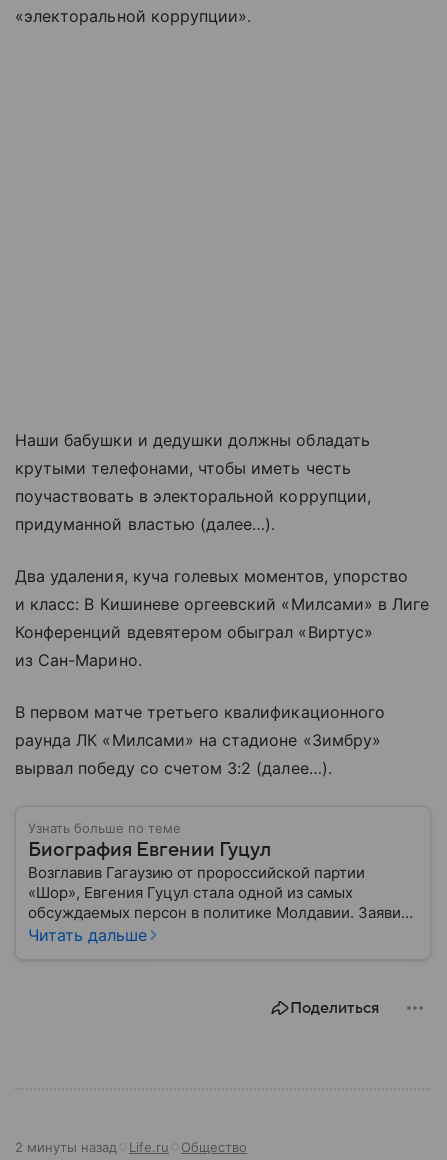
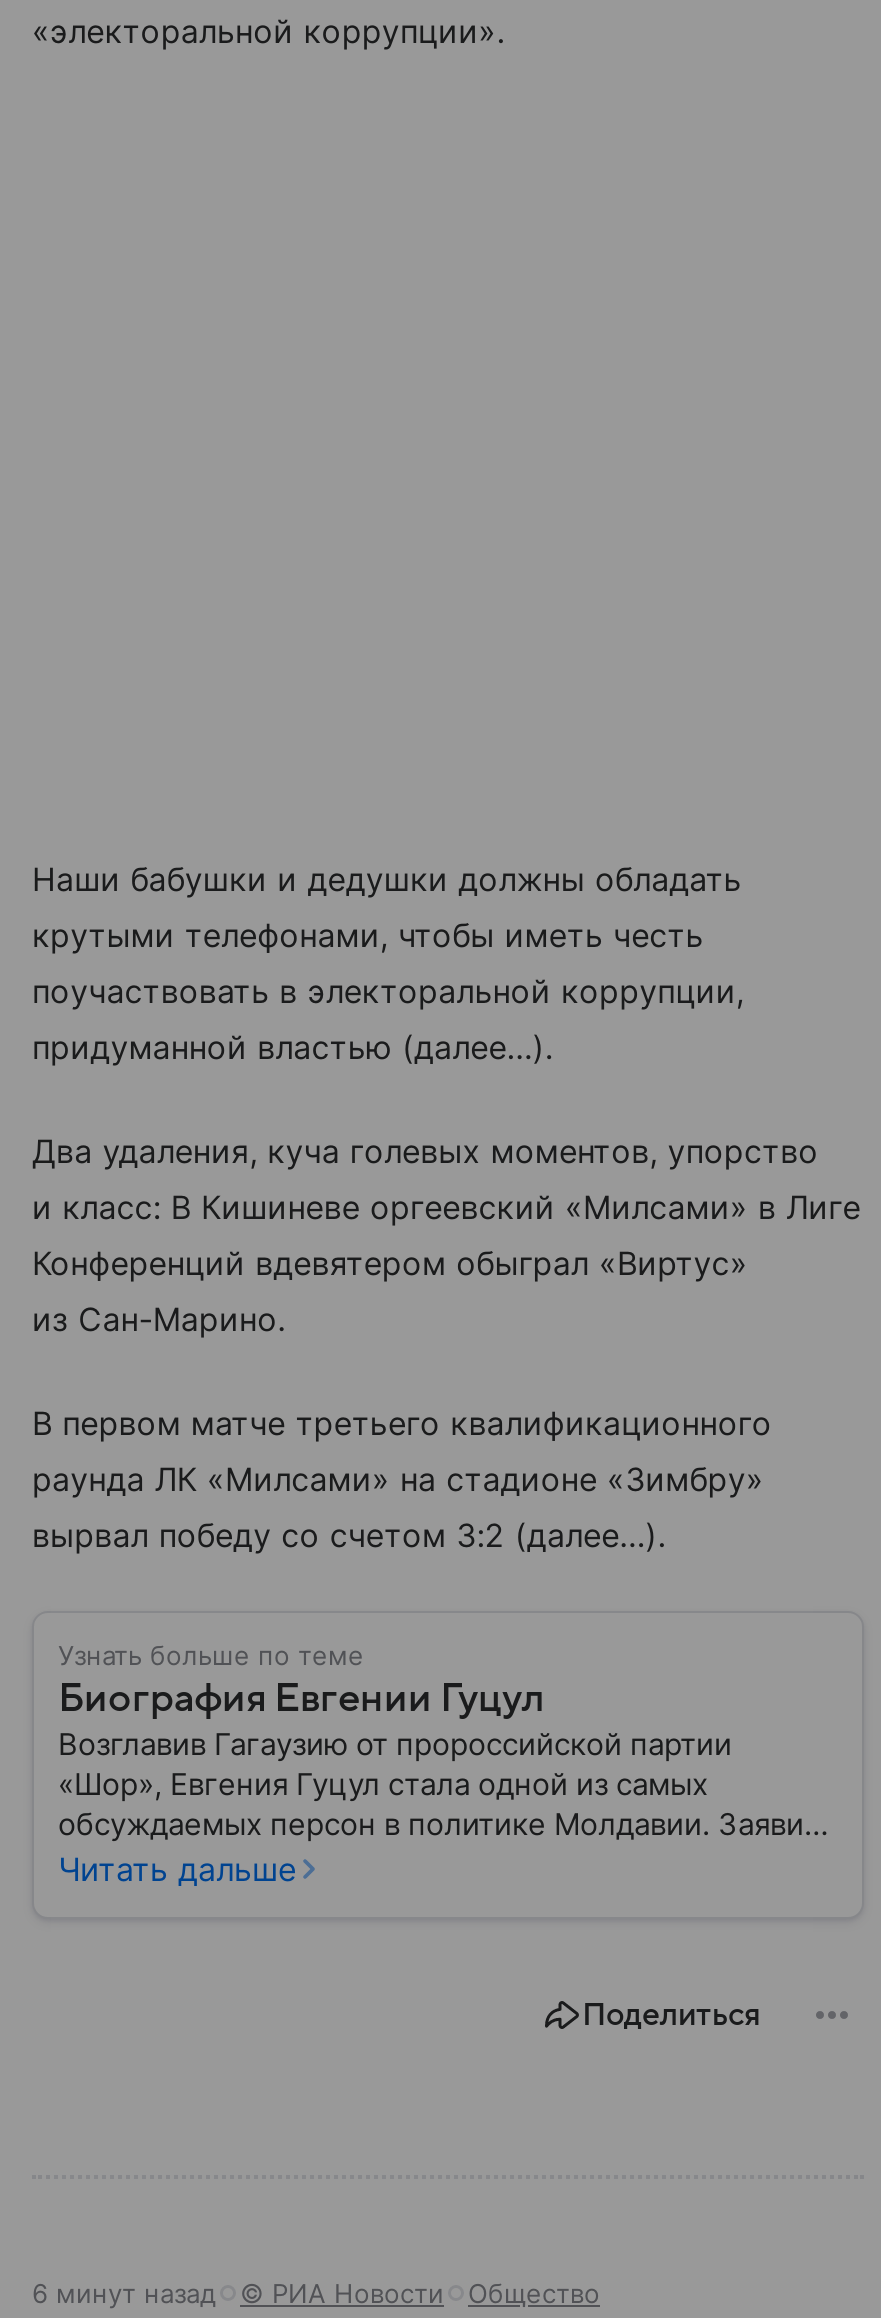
- 2 минуты назад
- Life.ru
+ 6 минут назад
+ © РИА Новости
